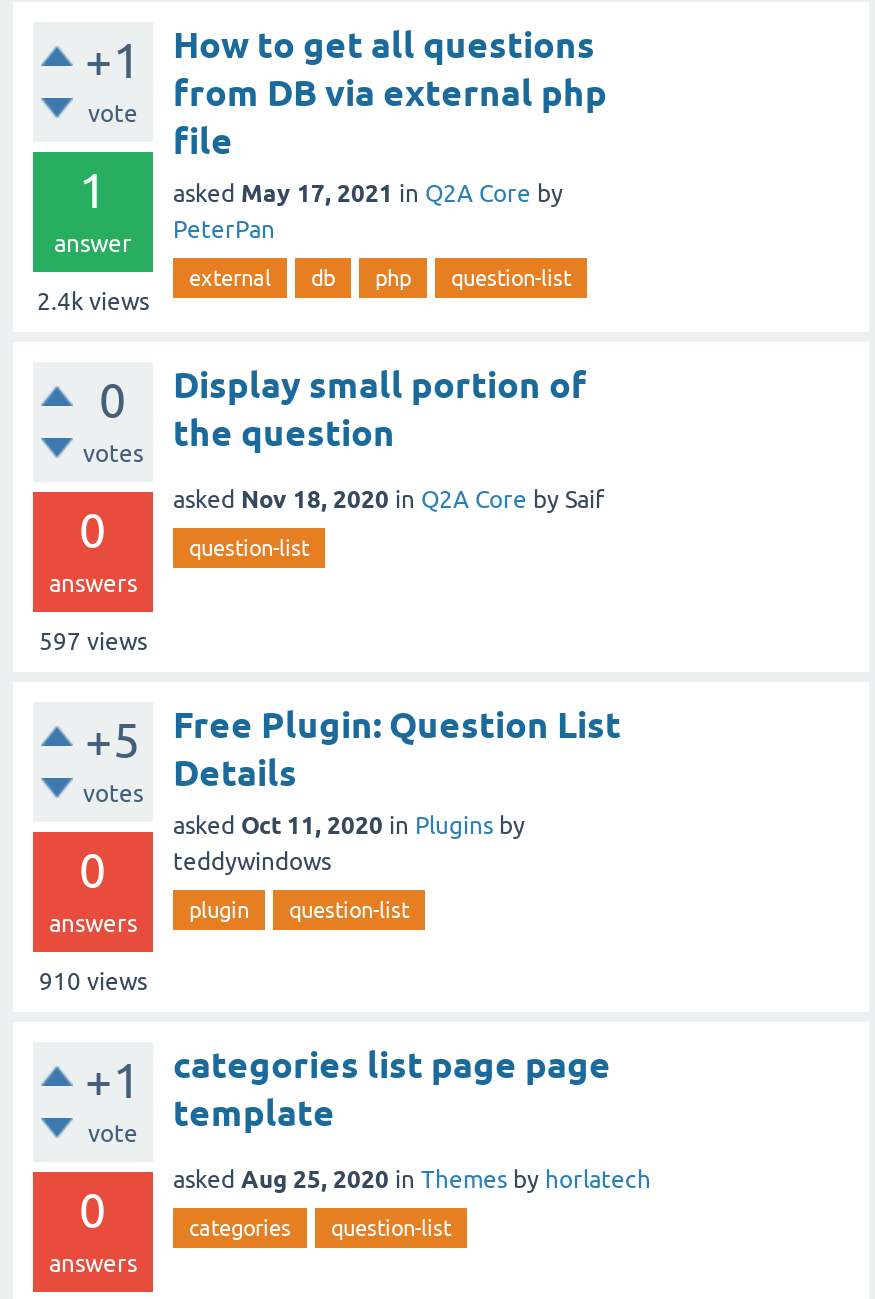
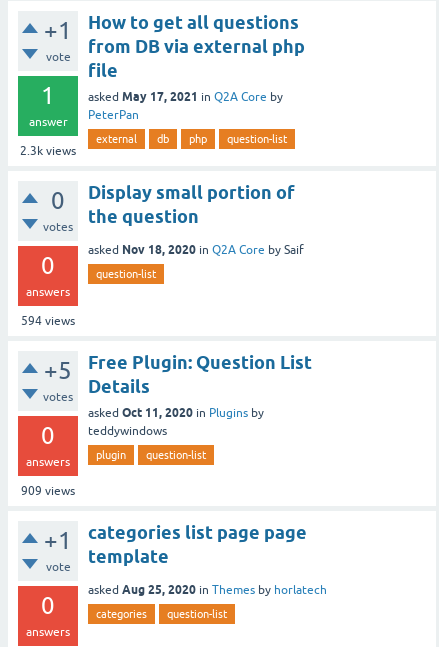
- 2.4k views
+ 2.3k views

- 597 views
+ 594 views

- 910 views
+ 909 views
